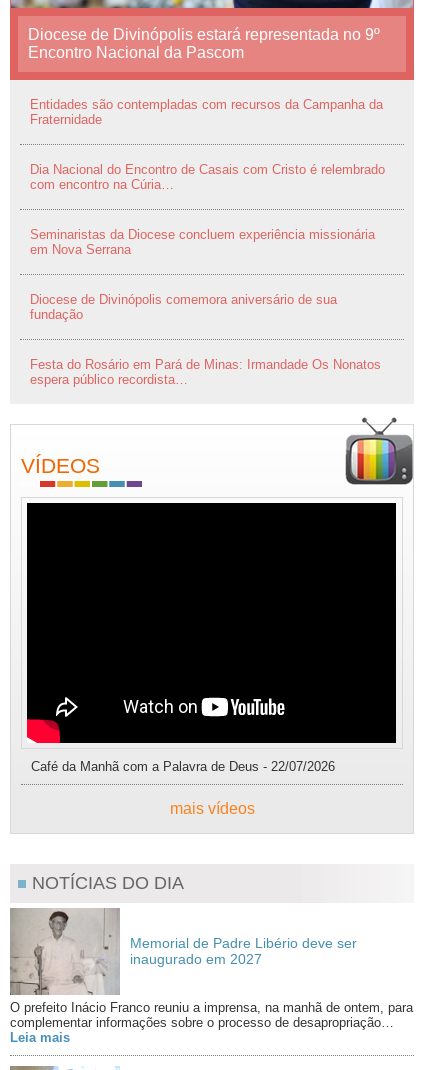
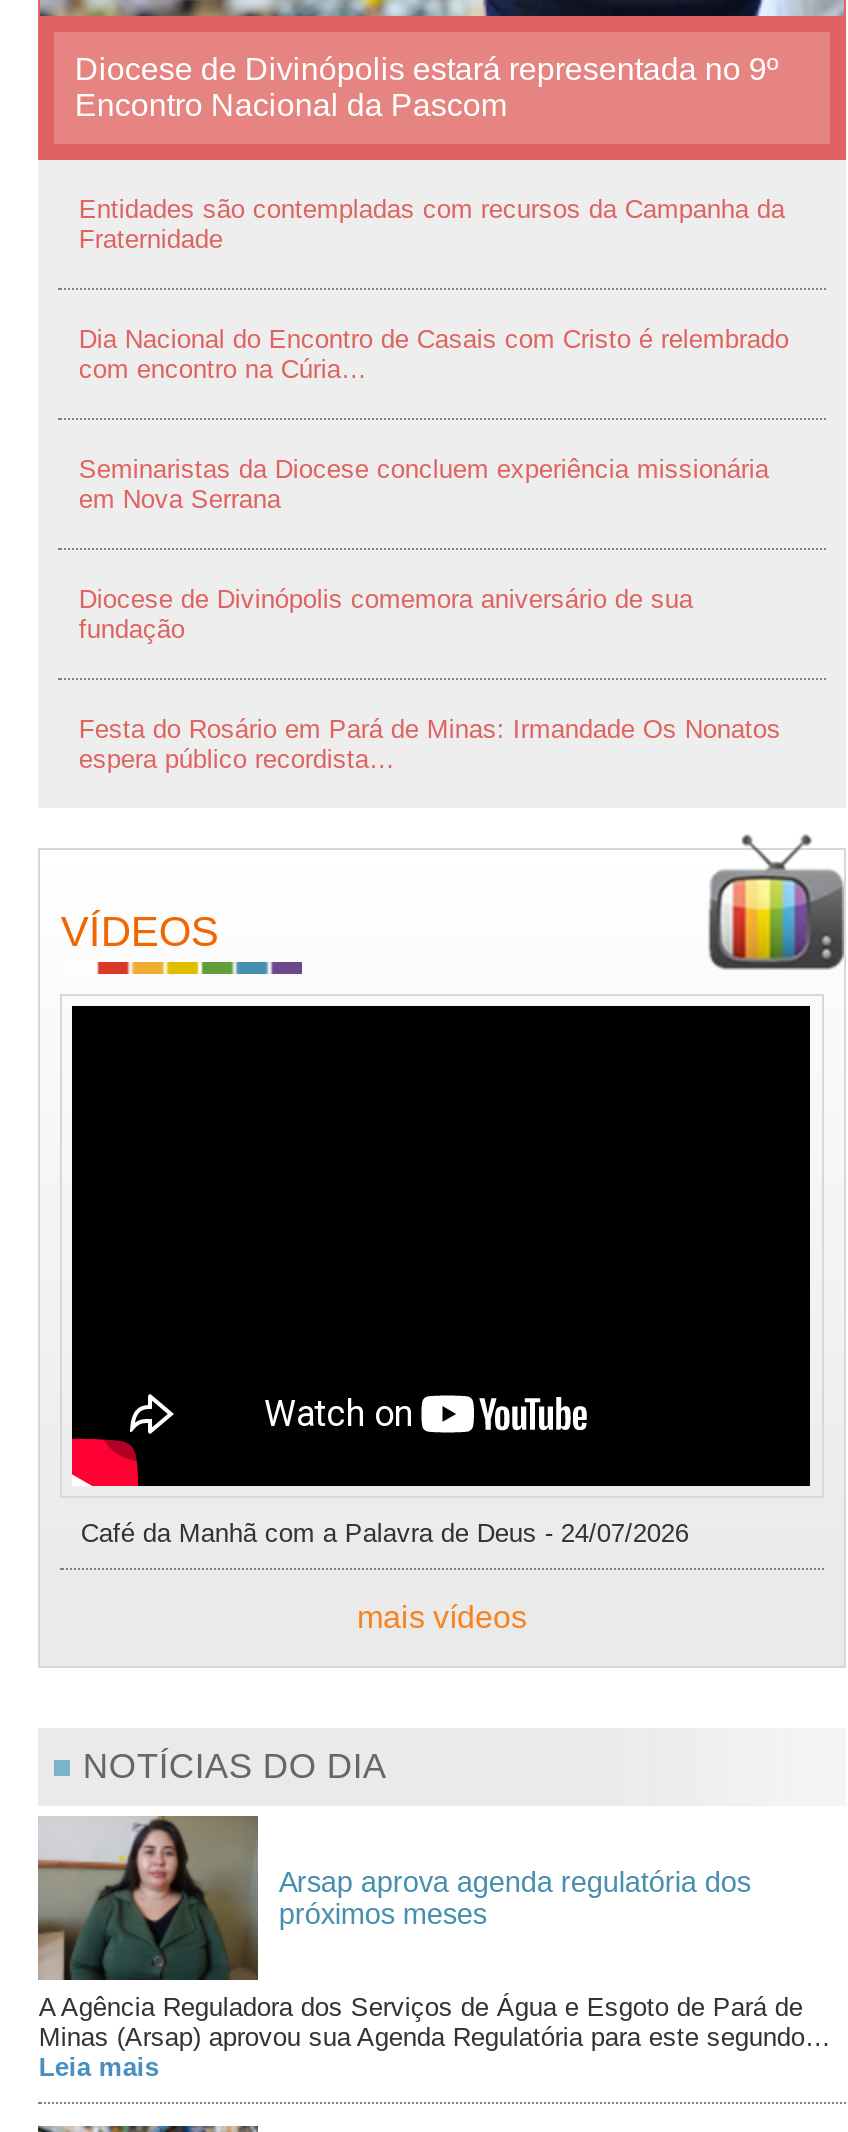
- Café da Manhã com a Palavra de Deus - 22/07/2026
+ Café da Manhã com a Palavra de Deus - 24/07/2026

- [image]
- O prefeito Inácio Franco reuniu a imprensa, na manhã de ontem, para
- complementar informações sobre o processo de desapropriação…
+ [image]
+ A Agência Reguladora dos Serviços de Água e Esgoto de Pará de
+ Minas (Arsap) aprovou sua Agenda Regulatória para este segundo…

- Memorial de Padre Libério deve ser
- inaugurado em 2027
+ Arsap aprova agenda regulatória dos
+ próximos meses
